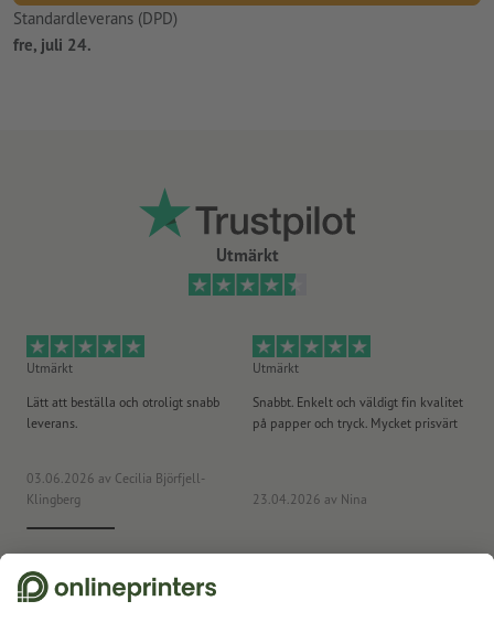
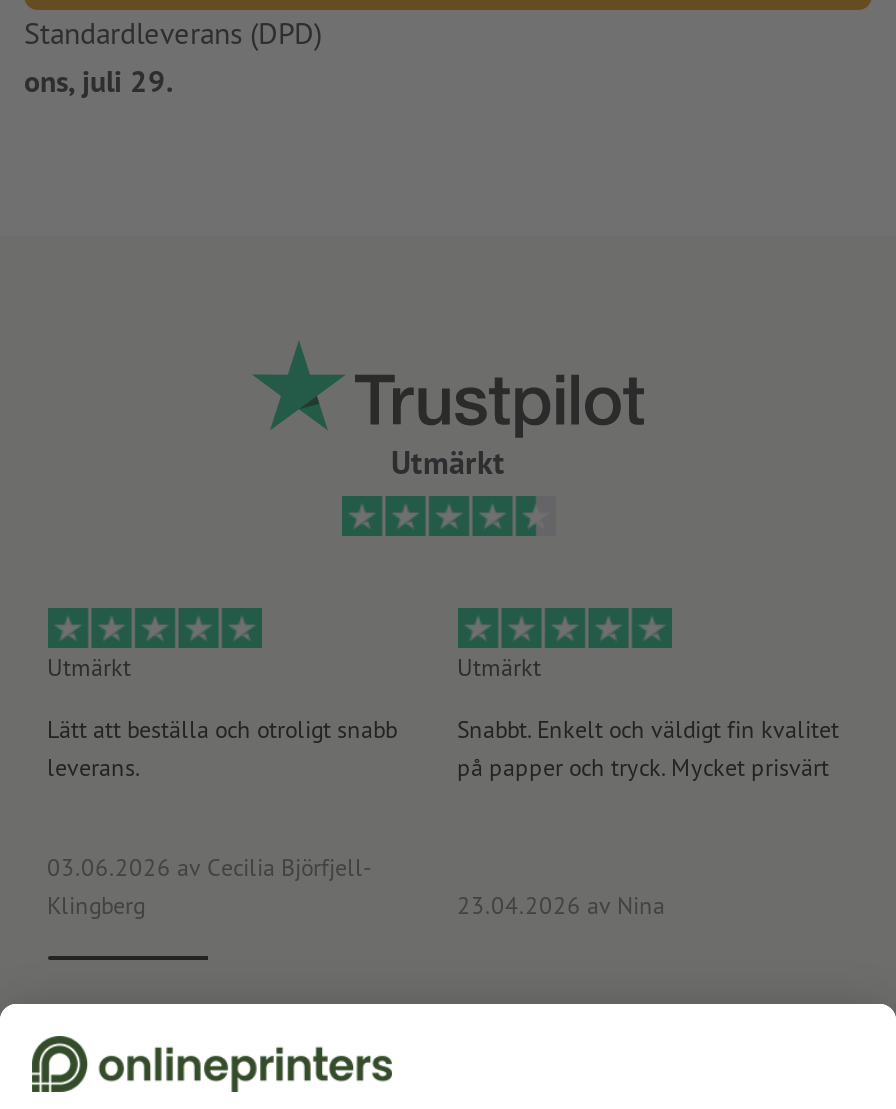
- fre, juli 24.
+ ons, juli 29.
